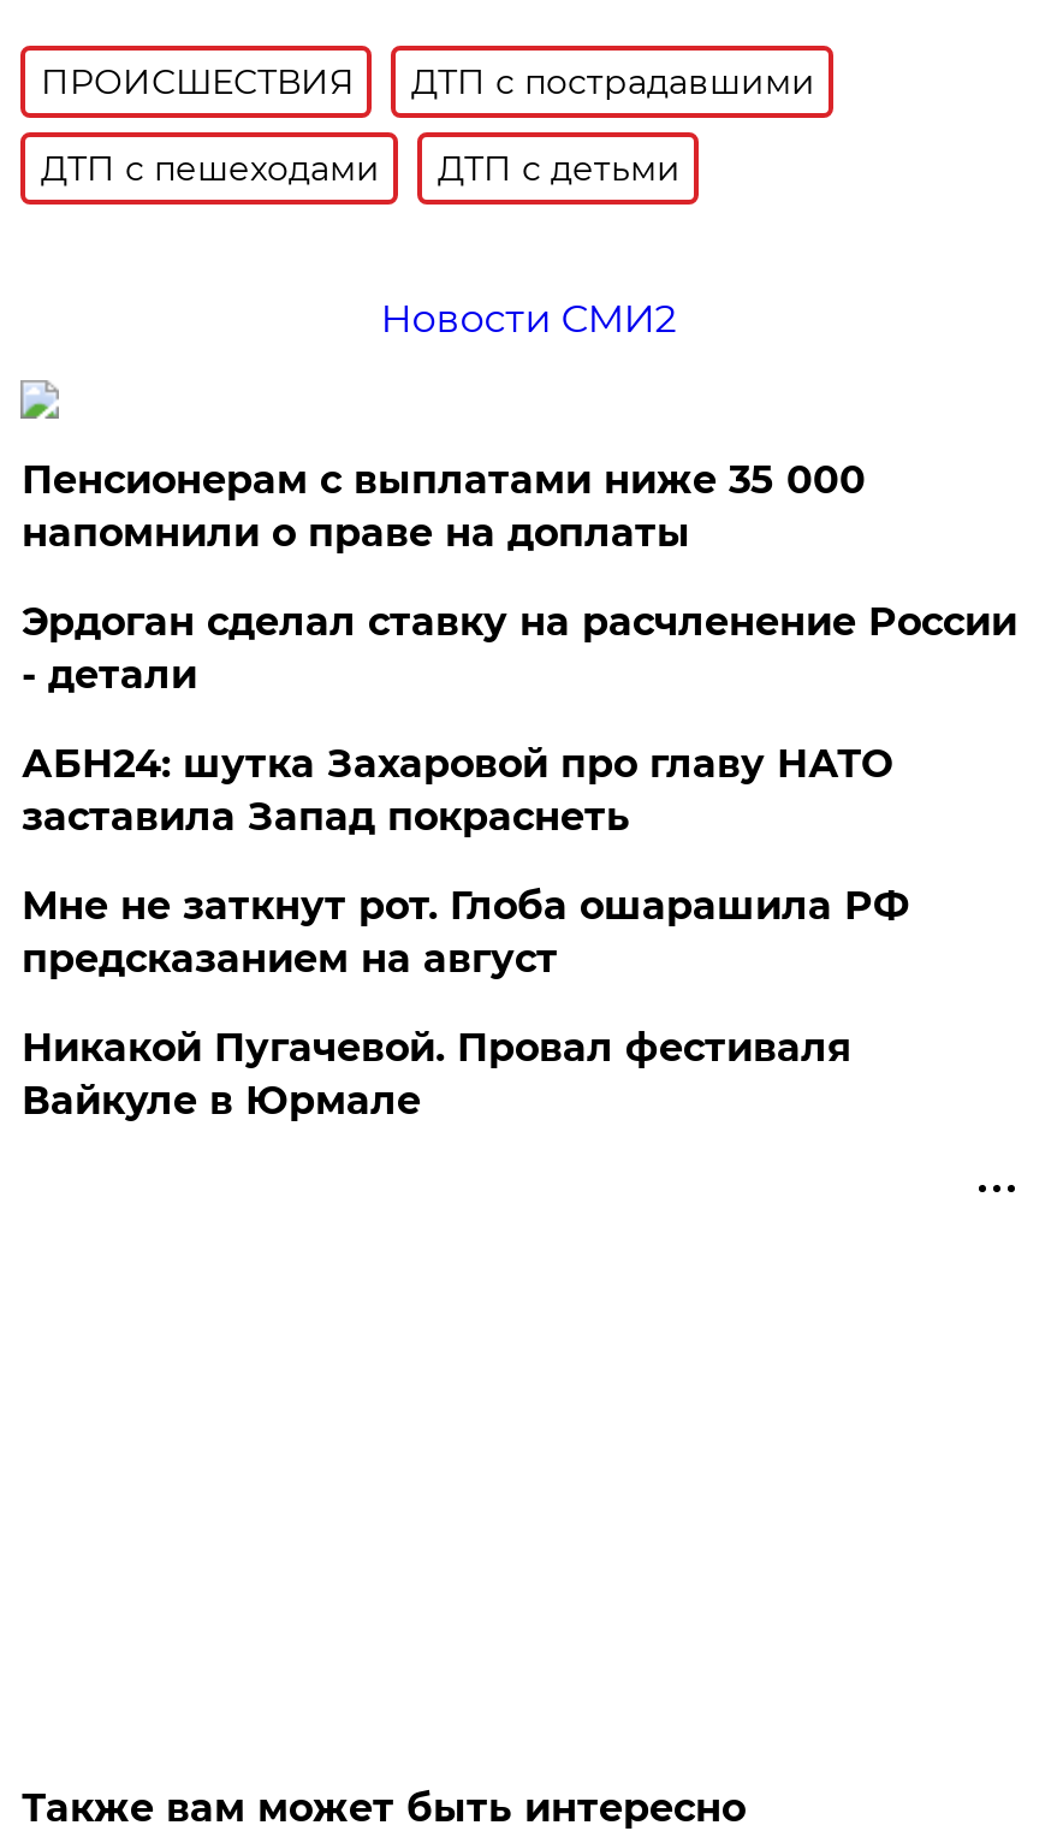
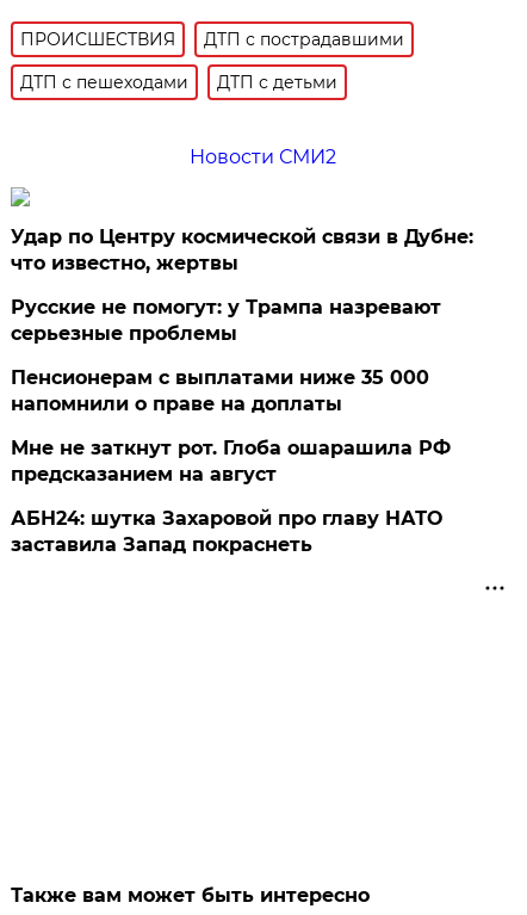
+ Удар по Центру космической связи в Дубне:
+ что известно, жертвы
+ Русские не помогут: у Трампа назревают
+ серьезные проблемы

moved down: Пенсионерам с выплатами ниже 35 000 | напомнили о праве на доплаты

- Эрдоган сделал ставку на расчленение России
- - детали

moved down: АБН24: шутка Захаровой про главу НАТО | заставила Запад покраснеть

- Никакой Пугачевой. Провал фестиваля
- Вайкуле в Юрмале
